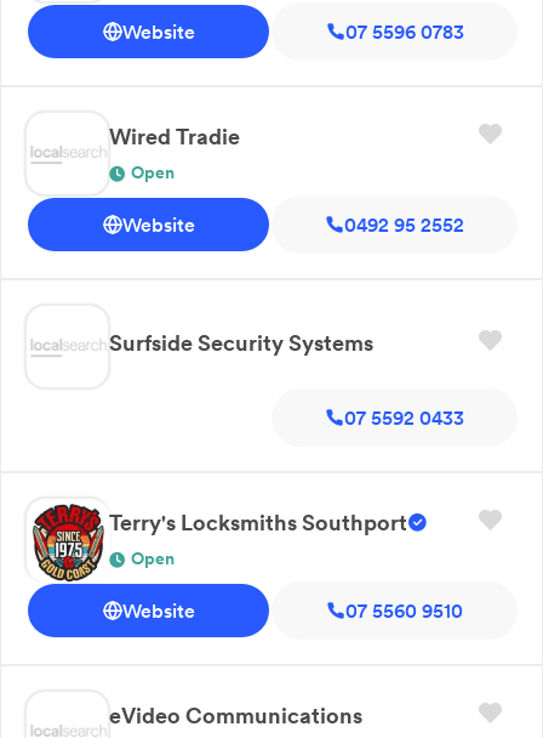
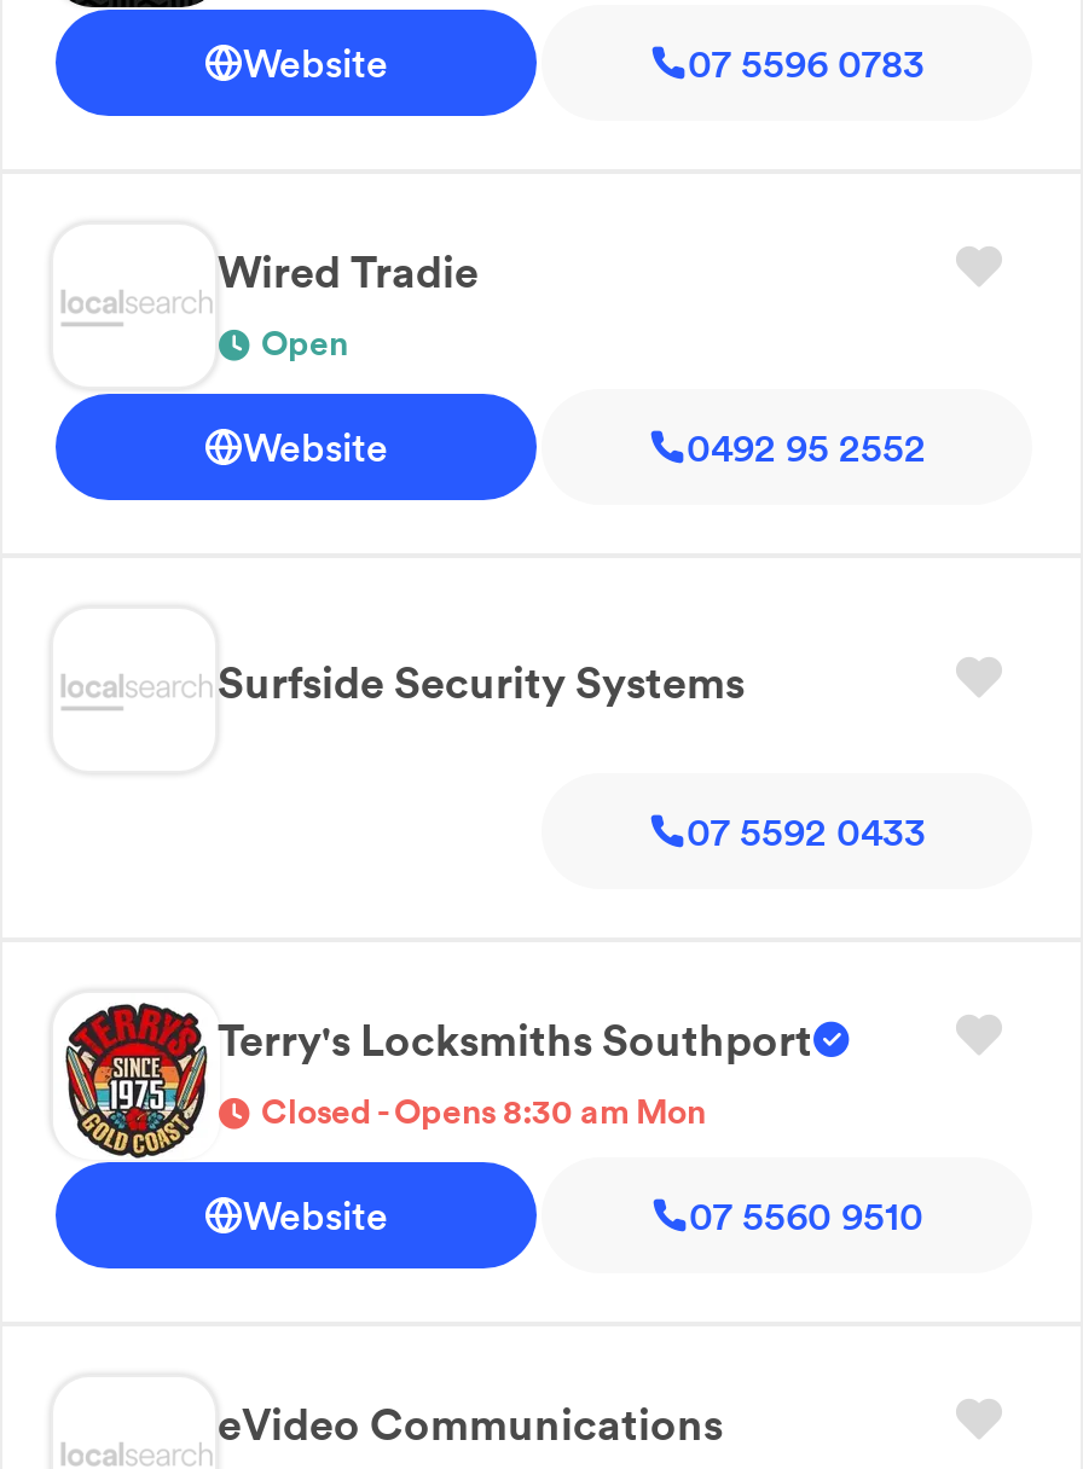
- Open
+ Closed - Opens 8:30 am Mon
